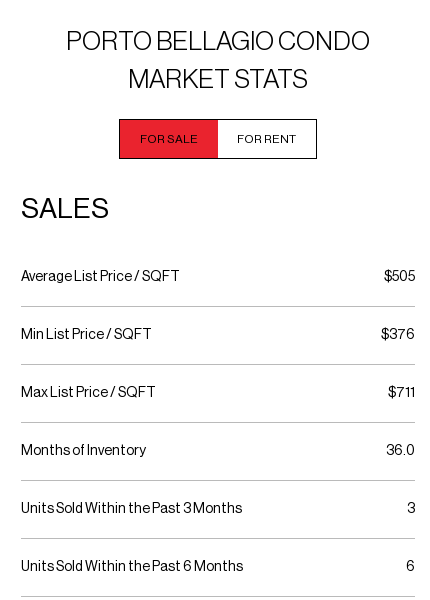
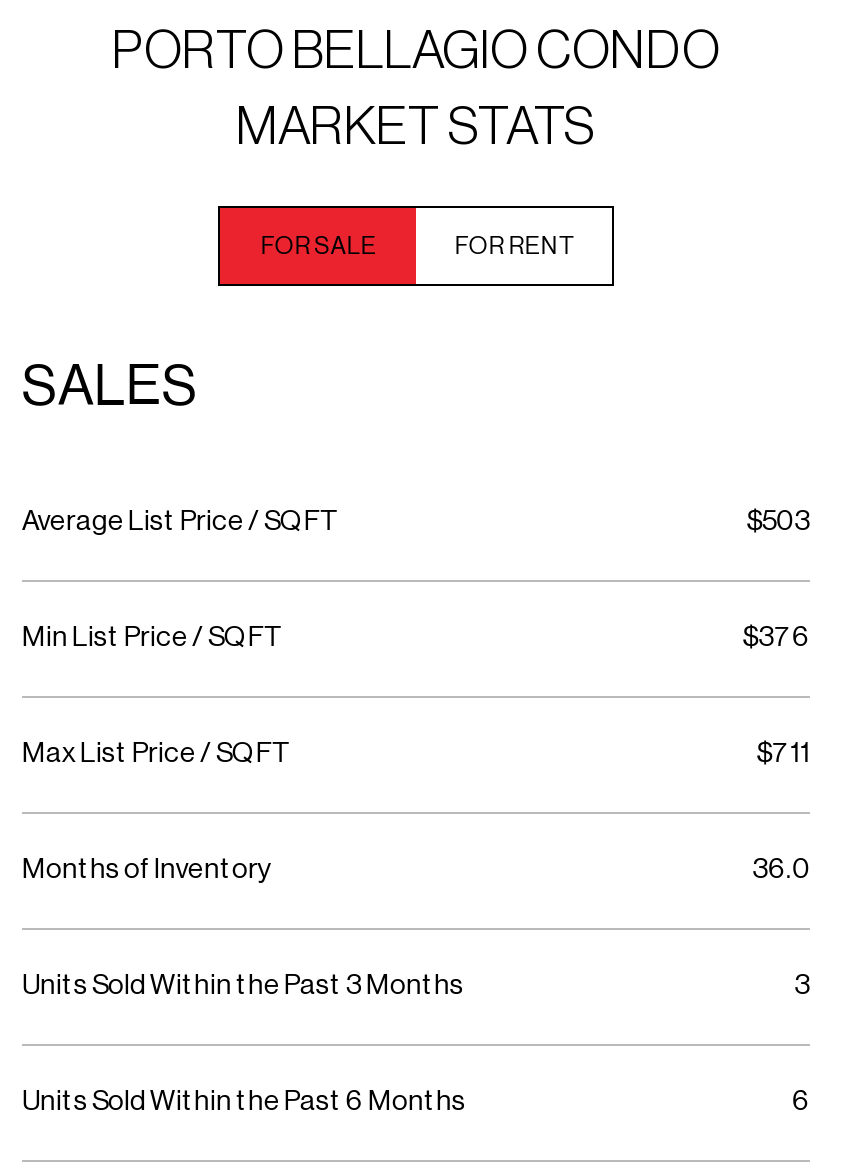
- $505
+ $503
